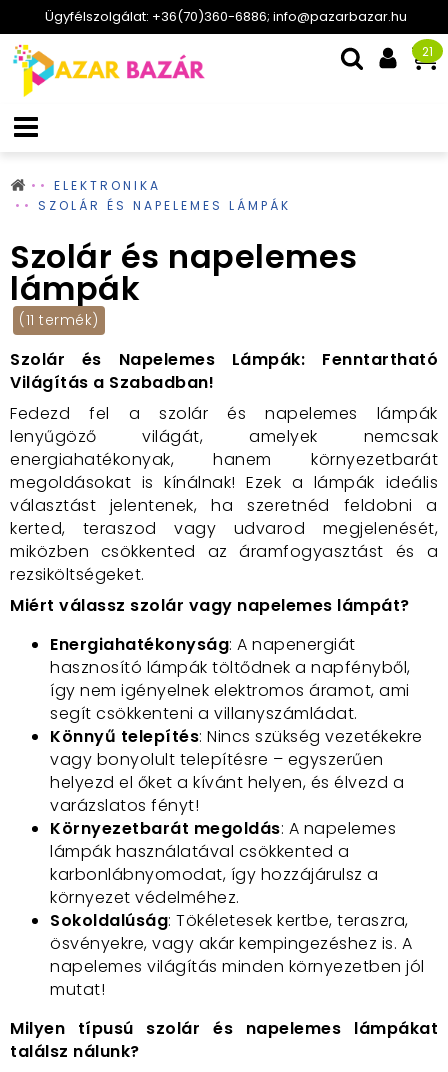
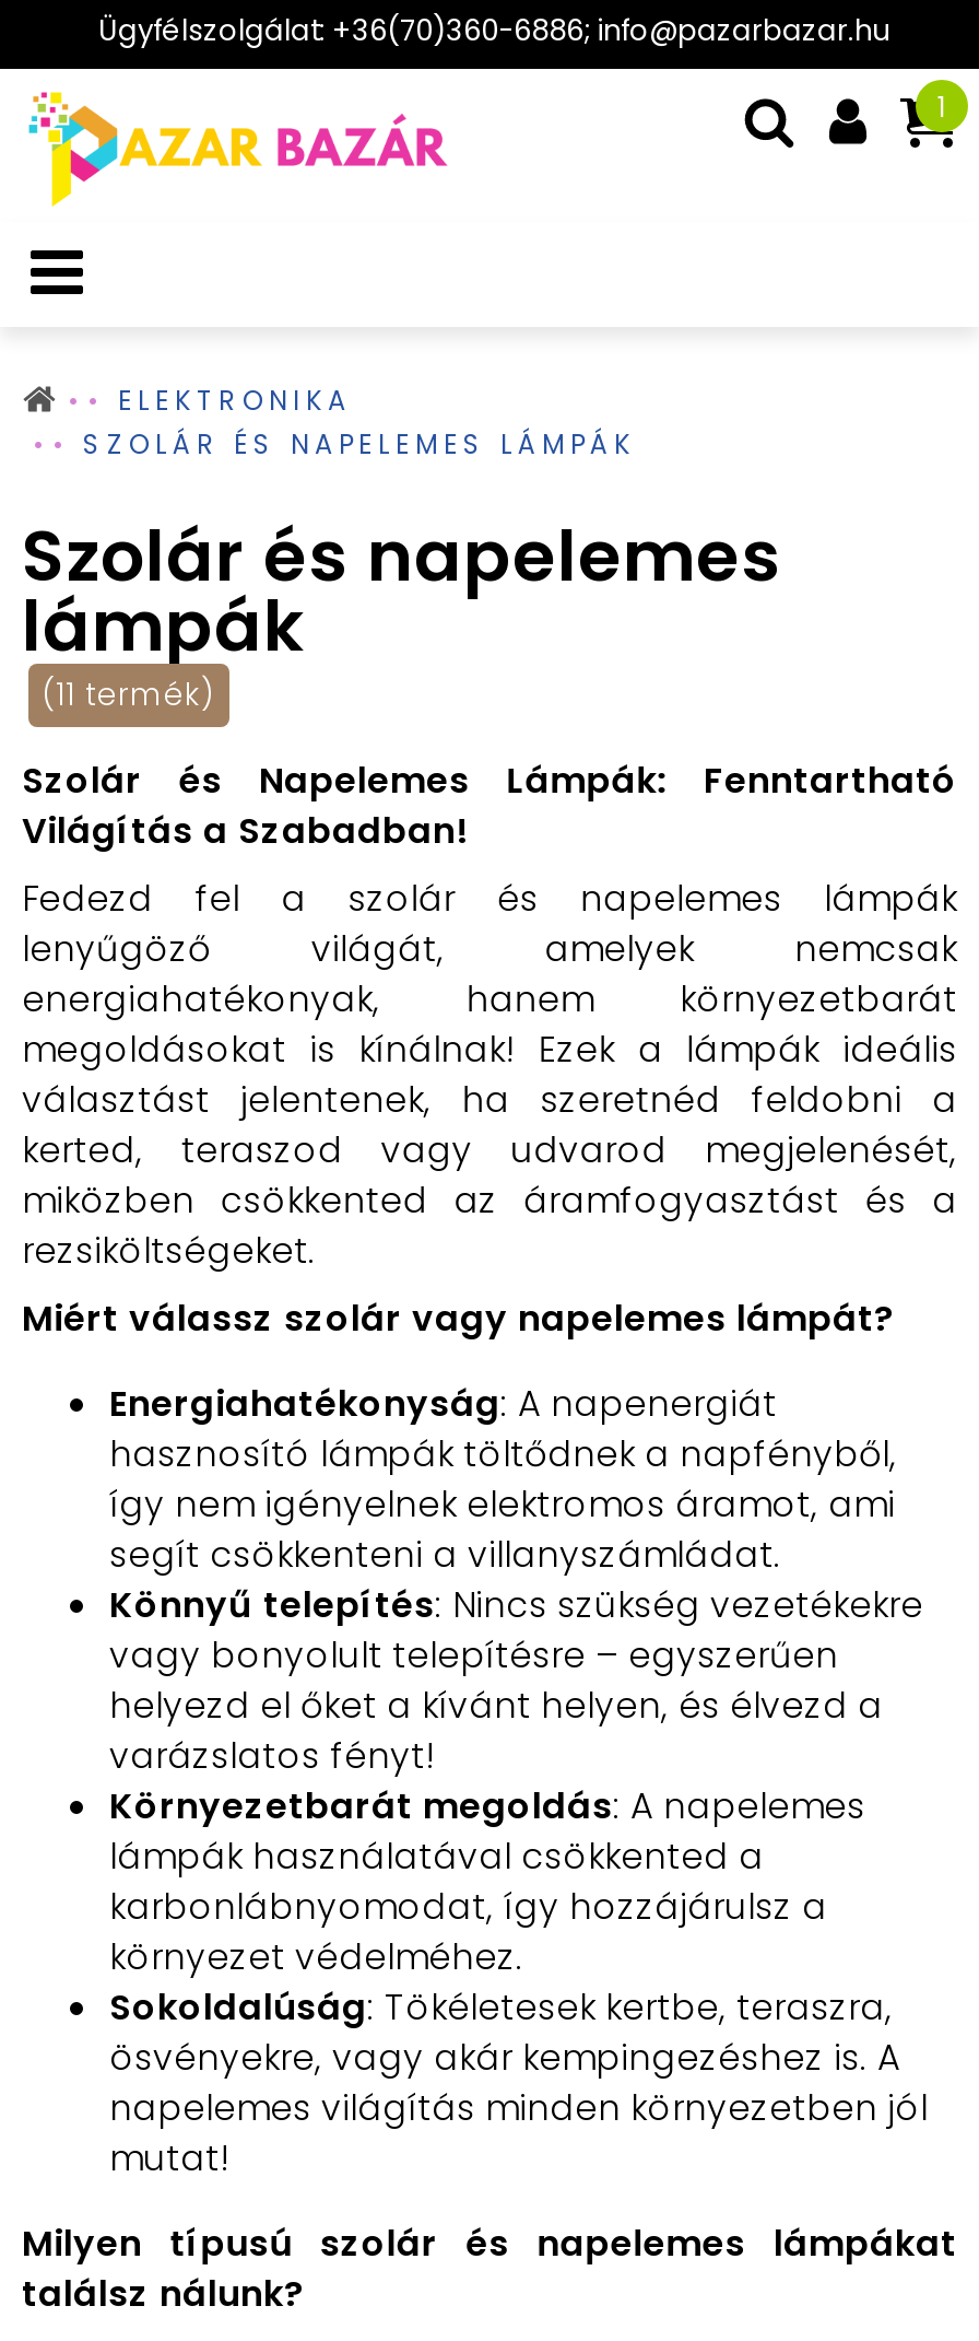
- 21
+ 1
